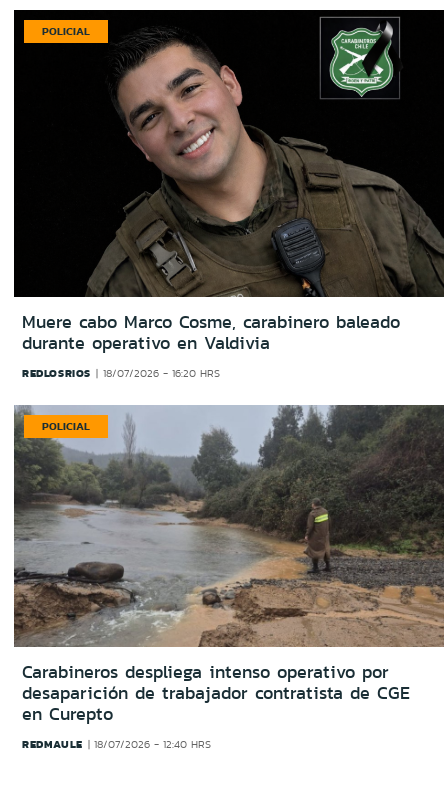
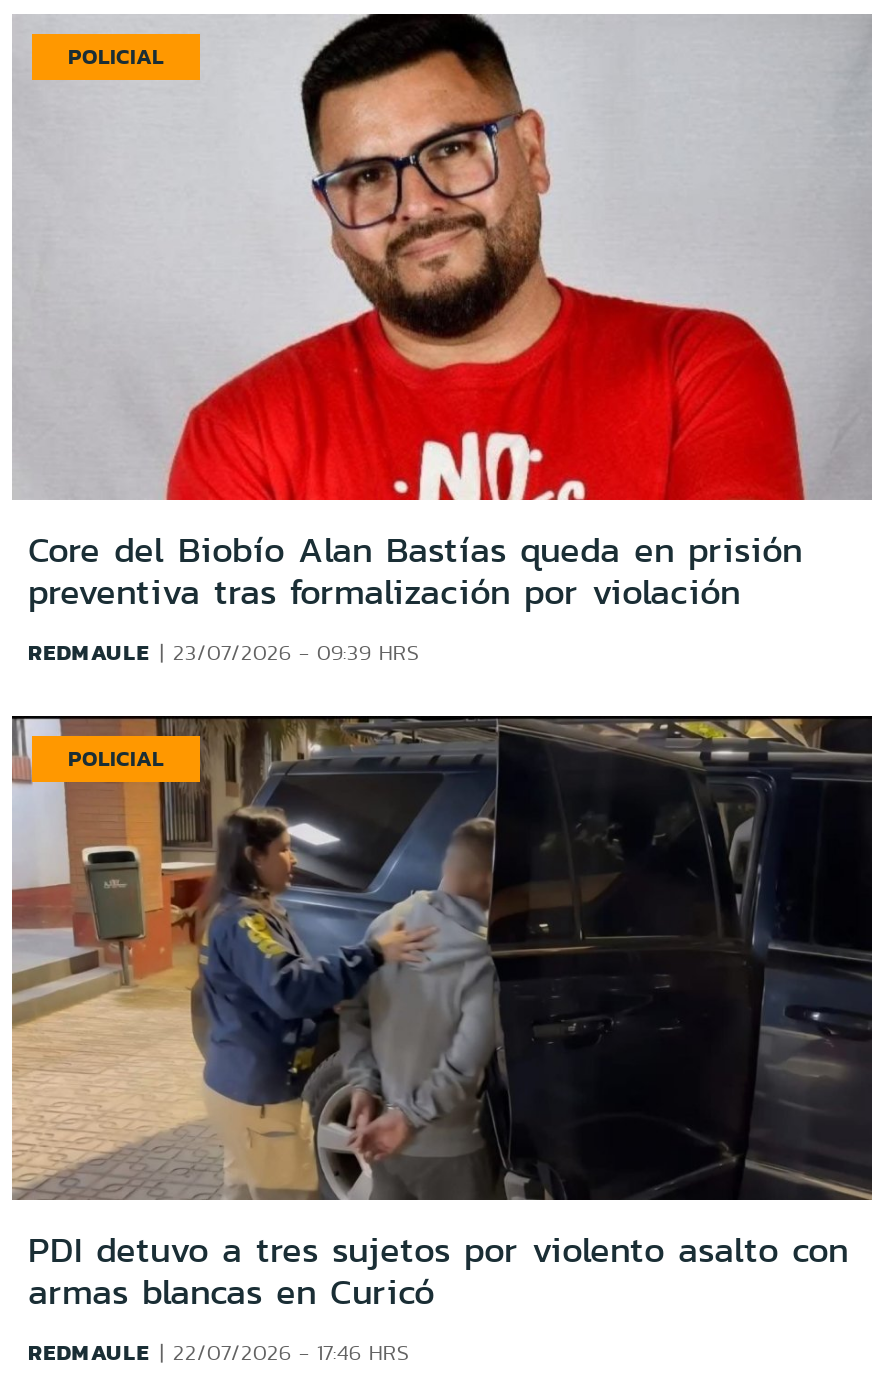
- [image]
- Muere cabo Marco Cosme, carabinero baleado
- durante operativo en Valdivia
- REDLOSRIOS
- 18/07/2026 - 16:20 HRS
+ [image]
+ Core del Biobío Alan Bastías queda en prisión
+ preventiva tras formalización por violación
+ REDMAULE
+ 23/07/2026 - 09:39 HRS

- [image]
- Carabineros despliega intenso operativo por
- desaparición de trabajador contratista de CGE
- en Curepto
+ [image]
+ PDI detuvo a tres sujetos por violento asalto con
+ armas blancas en Curicó

- REDMAULE 18/07/2026 - 12:40 HRS
+ REDMAULE 22/07/2026 - 17:46 HRS
